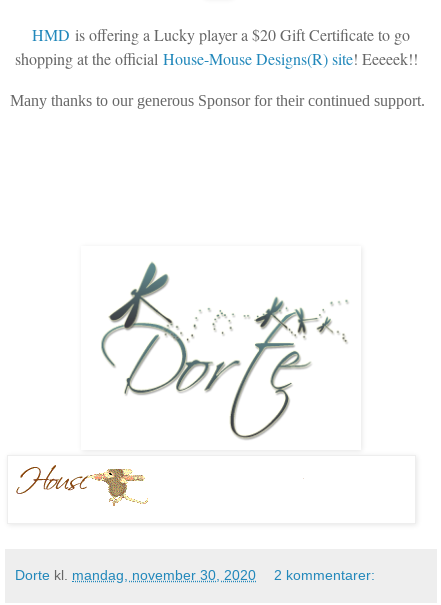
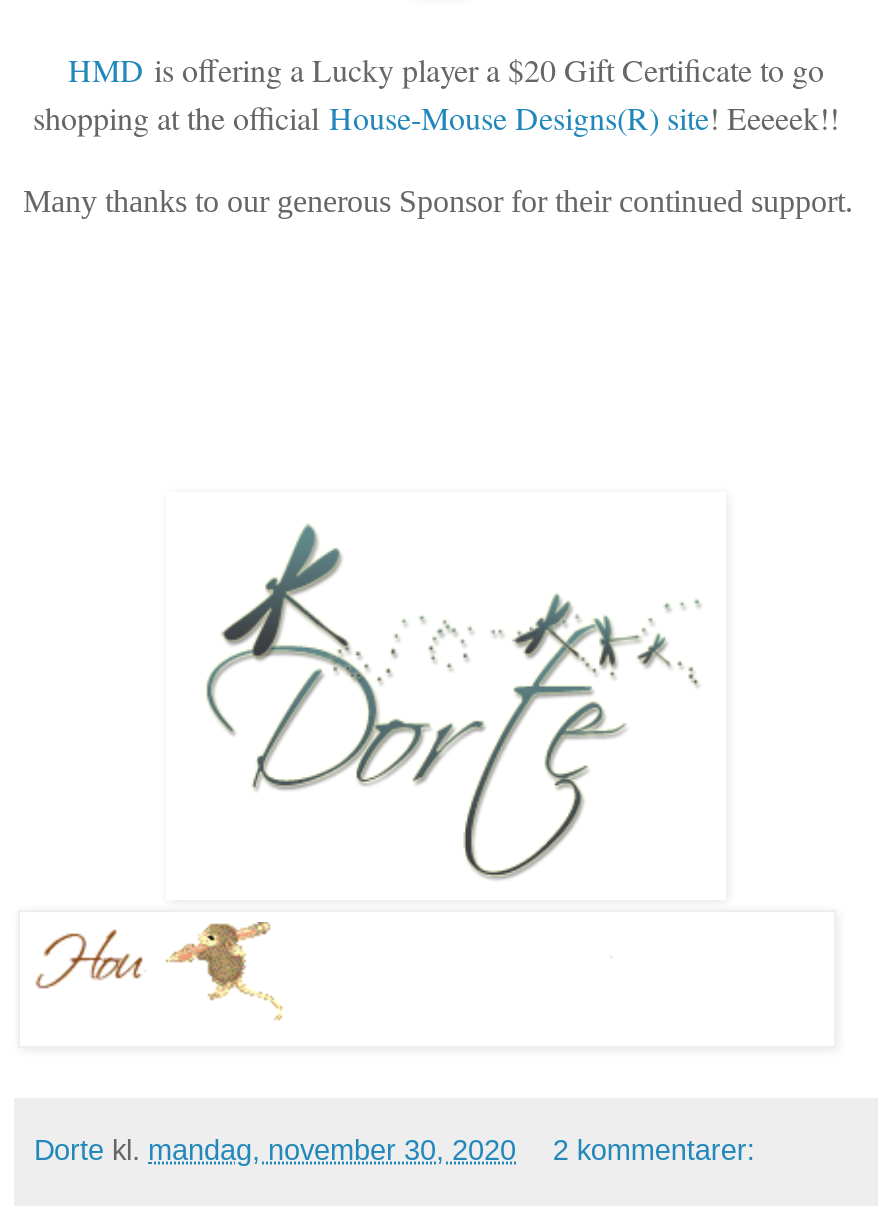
- [image]
+ [image]
